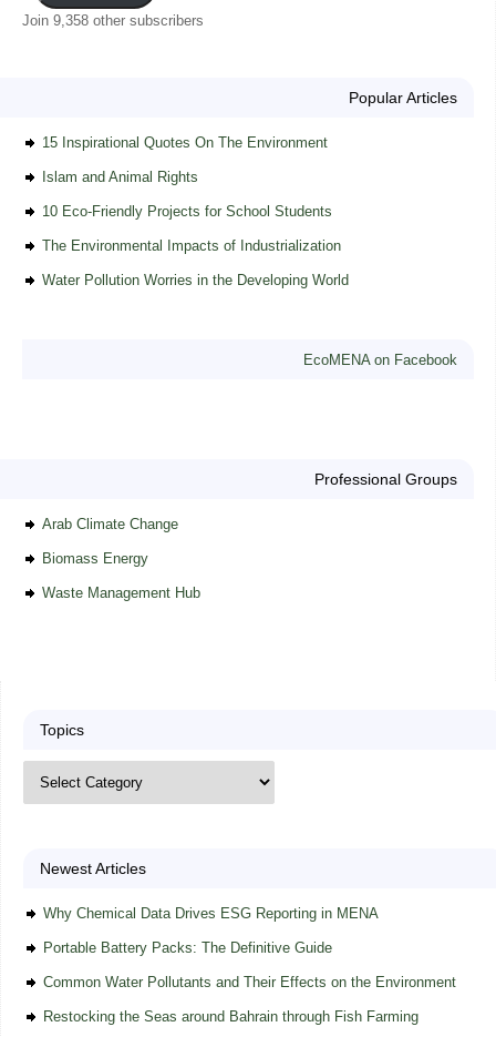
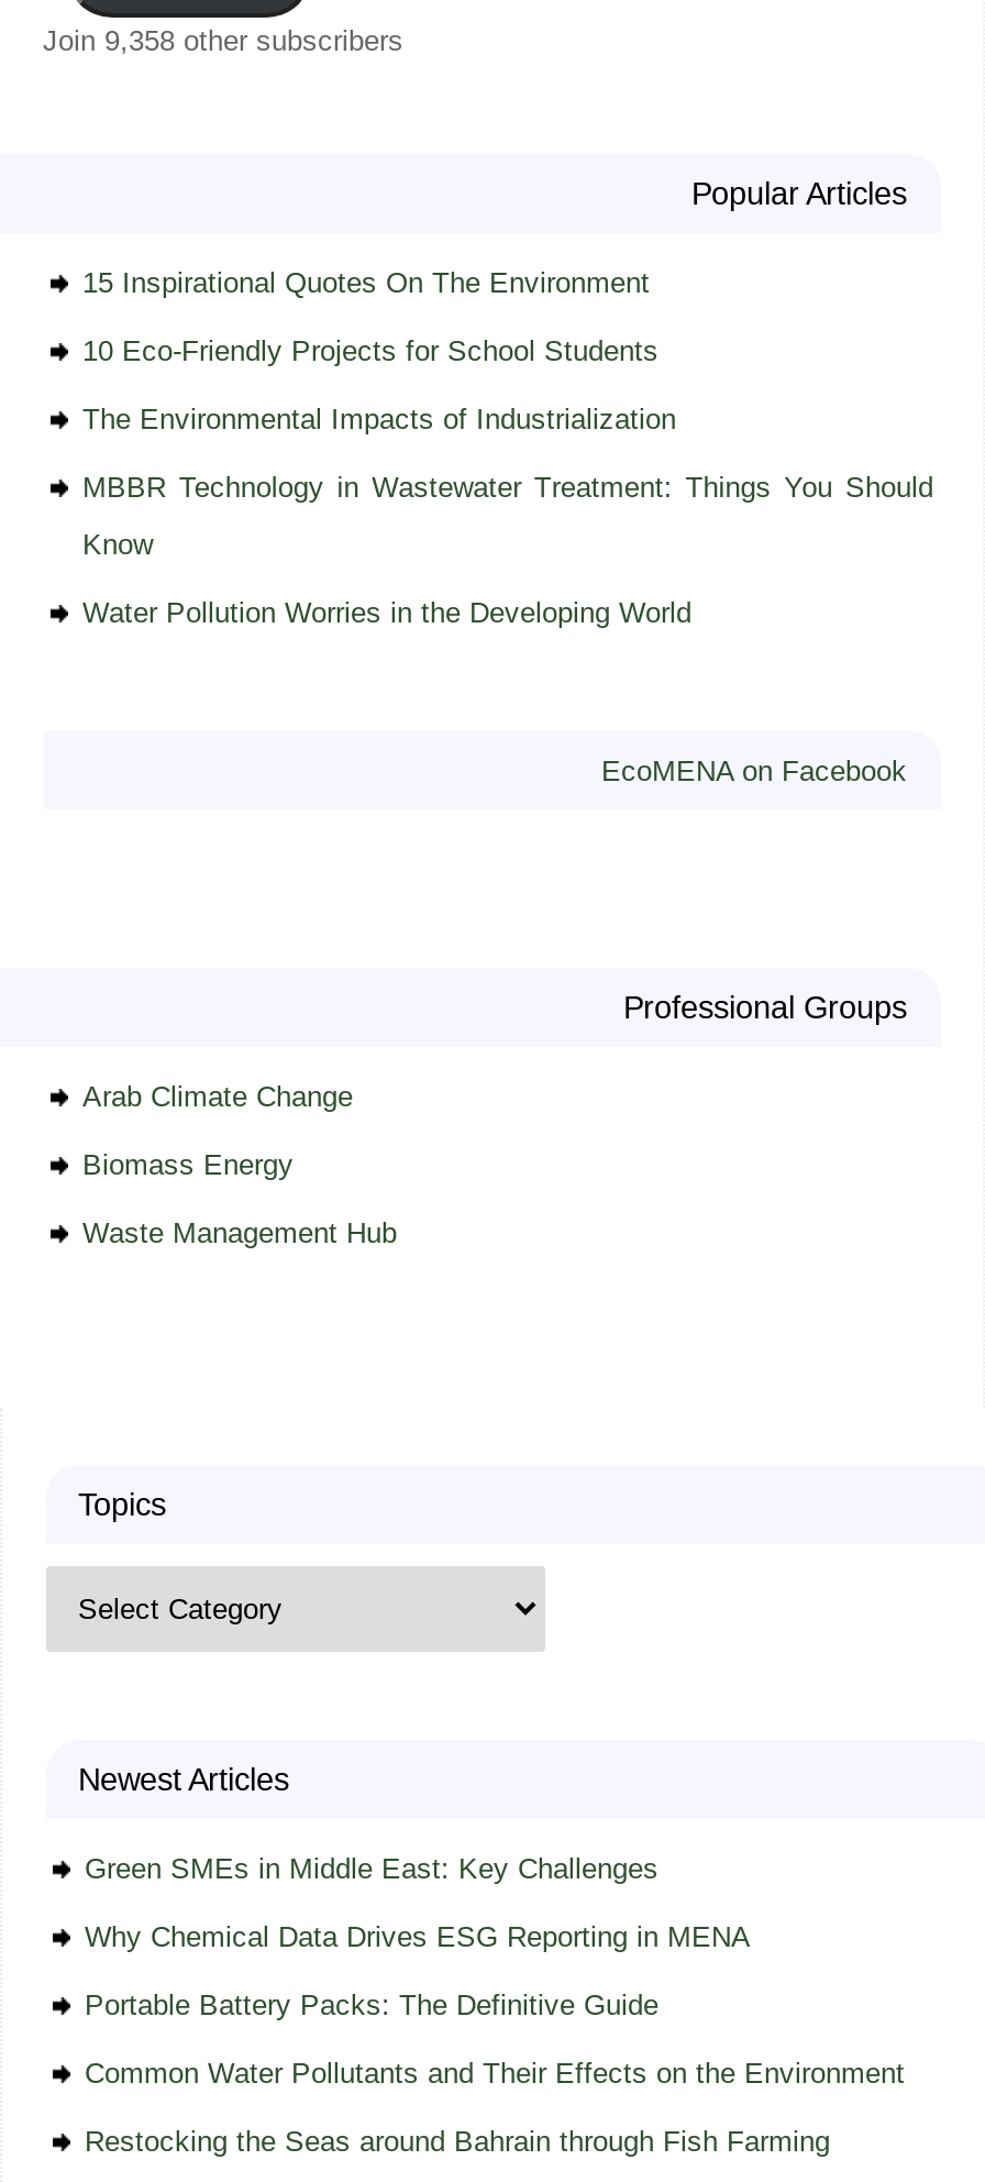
- Islam and Animal Rights

moved up: 10 Eco-Friendly Projects for School Students | The Environmental Impacts of Industrialization

+ MBBR Technology in Wastewater Treatment: Things You Should
+ Know

+ Green SMEs in Middle East: Key Challenges
